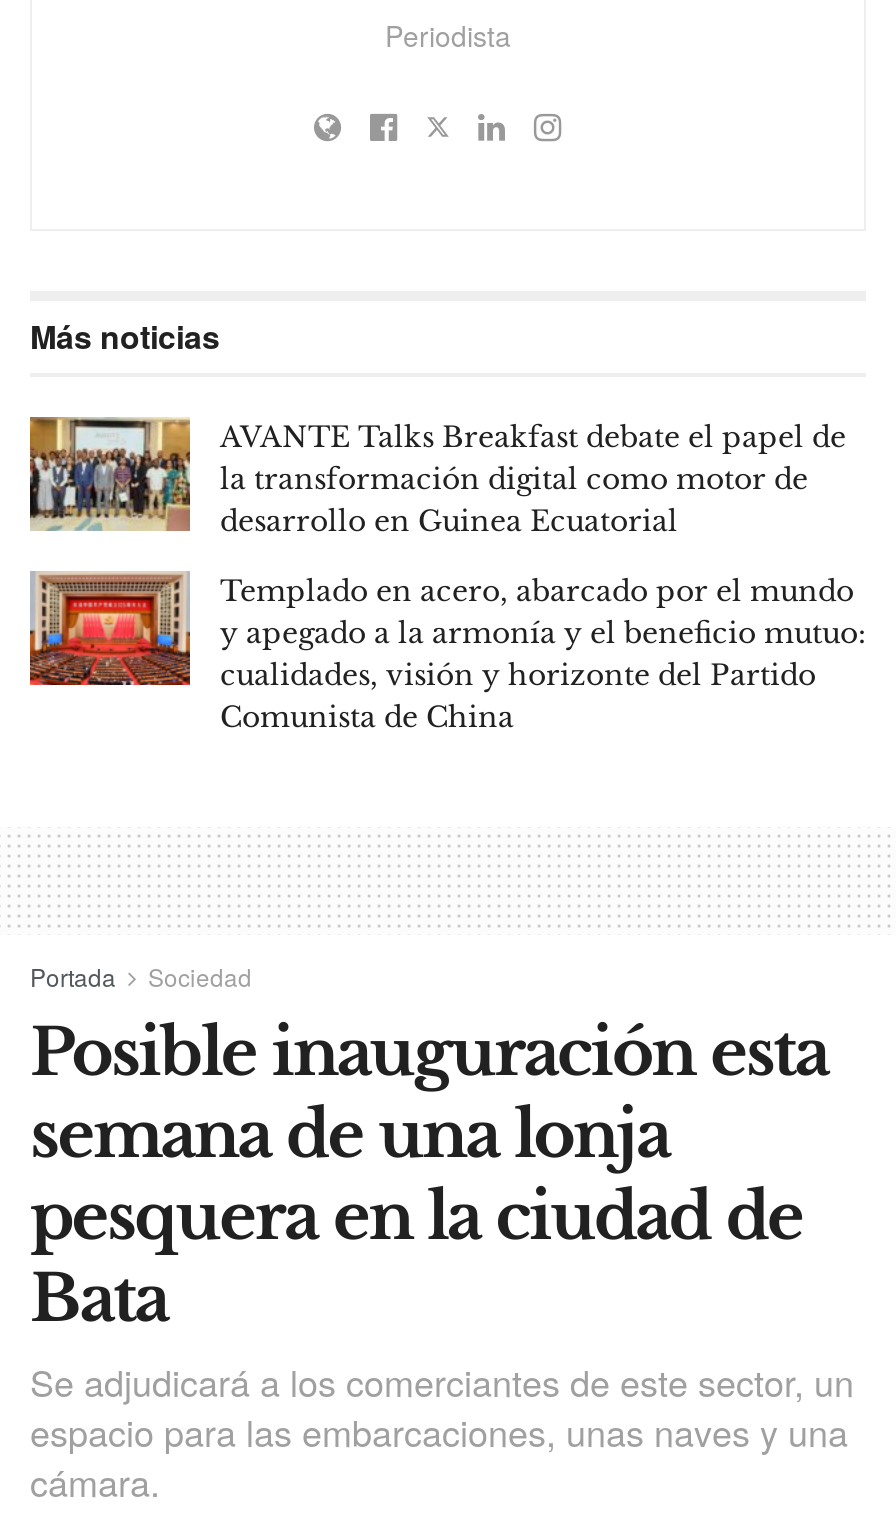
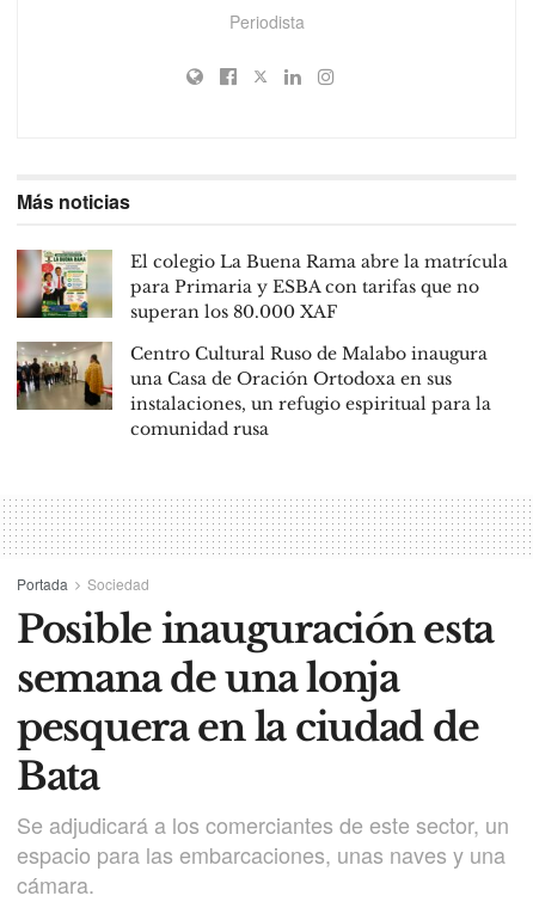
- [image]
- AVANTE Talks Breakfast debate el papel de
- la transformación digital como motor de
- desarrollo en Guinea Ecuatorial
+ [image]
+ El colegio La Buena Rama abre la matrícula
+ para Primaria y ESBA con tarifas que no
+ superan los 80.000 XAF

- [image]
- Templado en acero, abarcado por el mundo
- y apegado a la armonía y el beneficio mutuo:
- cualidades, visión y horizonte del Partido
- Comunista de China
+ [image]
+ Centro Cultural Ruso de Malabo inaugura
+ una Casa de Oración Ortodoxa en sus
+ instalaciones, un refugio espiritual para la
+ comunidad rusa
